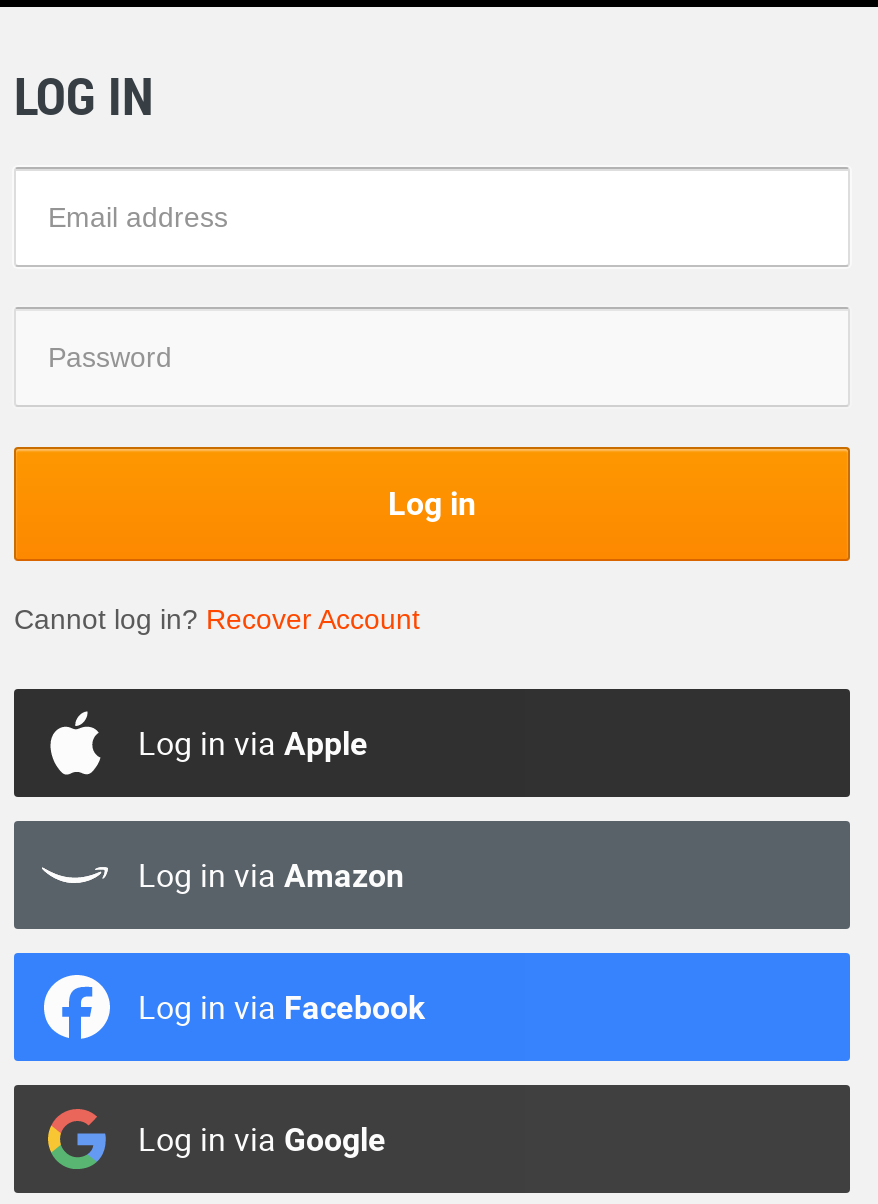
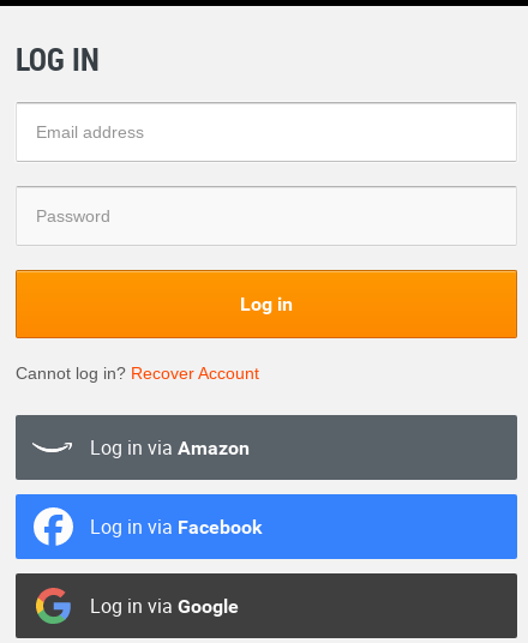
- Log in via Apple
